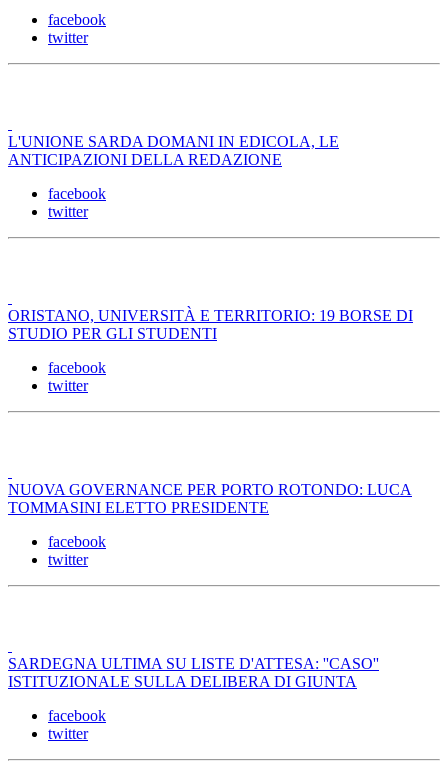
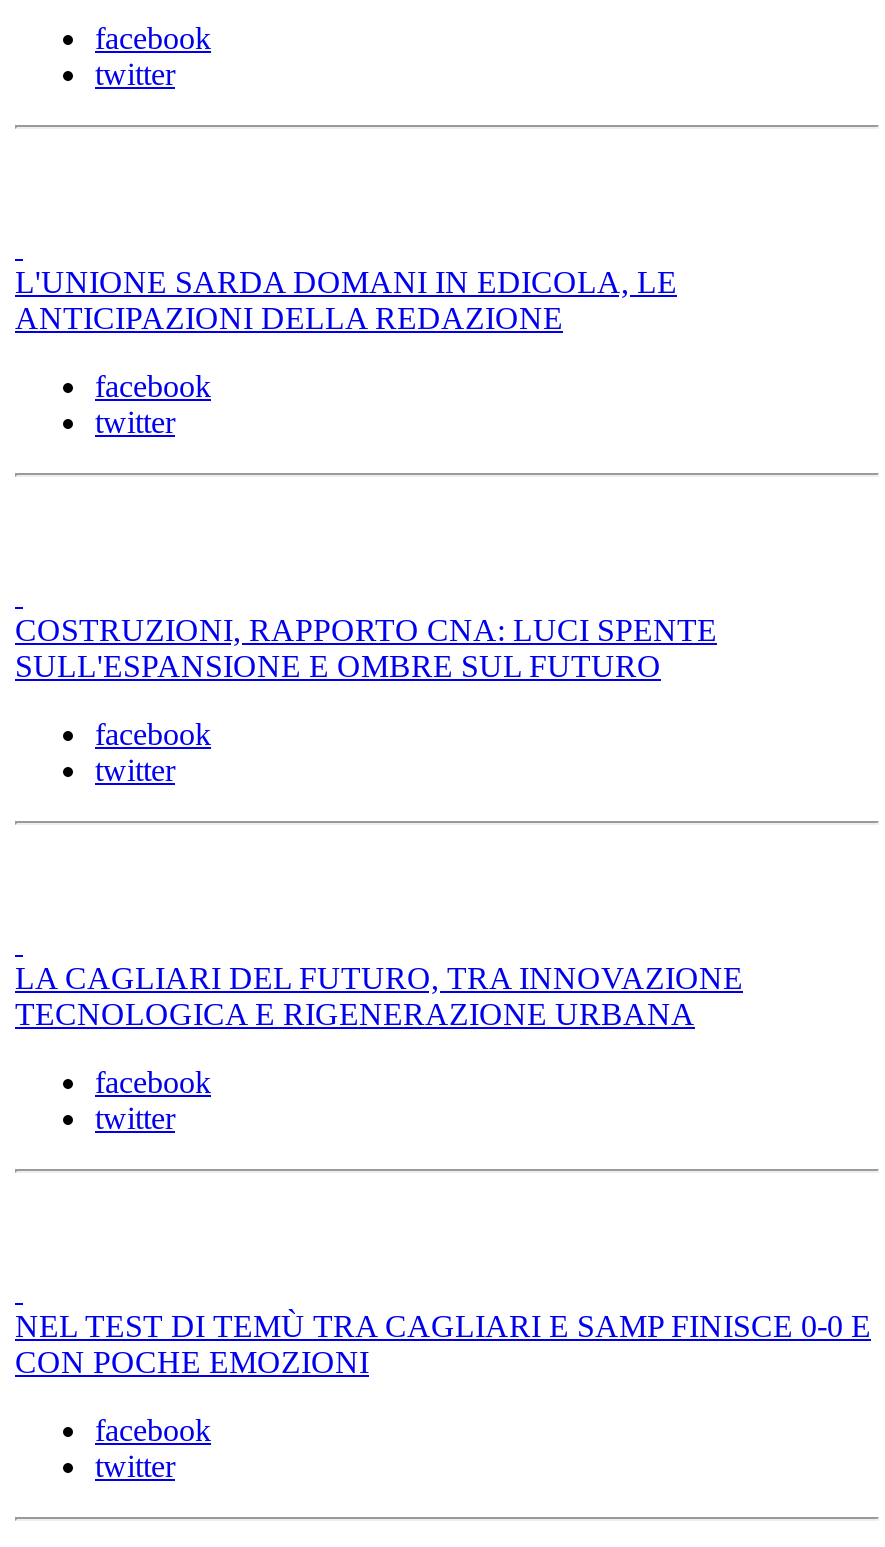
- ORISTANO, UNIVERSITÀ E TERRITORIO: 19 BORSE DI
- STUDIO PER GLI STUDENTI
+ COSTRUZIONI, RAPPORTO CNA: LUCI SPENTE
+ SULL'ESPANSIONE E OMBRE SUL FUTURO

- NUOVA GOVERNANCE PER PORTO ROTONDO: LUCA
- TOMMASINI ELETTO PRESIDENTE
+ LA CAGLIARI DEL FUTURO, TRA INNOVAZIONE
+ TECNOLOGICA E RIGENERAZIONE URBANA

- SARDEGNA ULTIMA SU LISTE D'ATTESA: ''CASO''
- ISTITUZIONALE SULLA DELIBERA DI GIUNTA
+ NEL TEST DI TEMÙ TRA CAGLIARI E SAMP FINISCE 0-0 E
+ CON POCHE EMOZIONI
